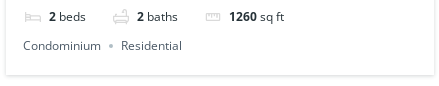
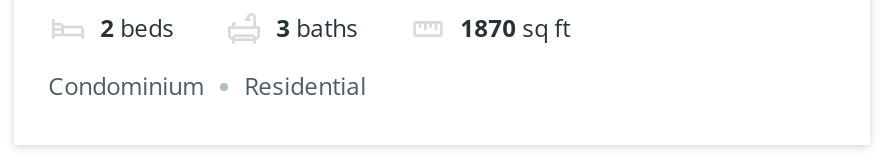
- 2 baths
+ 3 baths

- 1260 sq ft
+ 1870 sq ft
